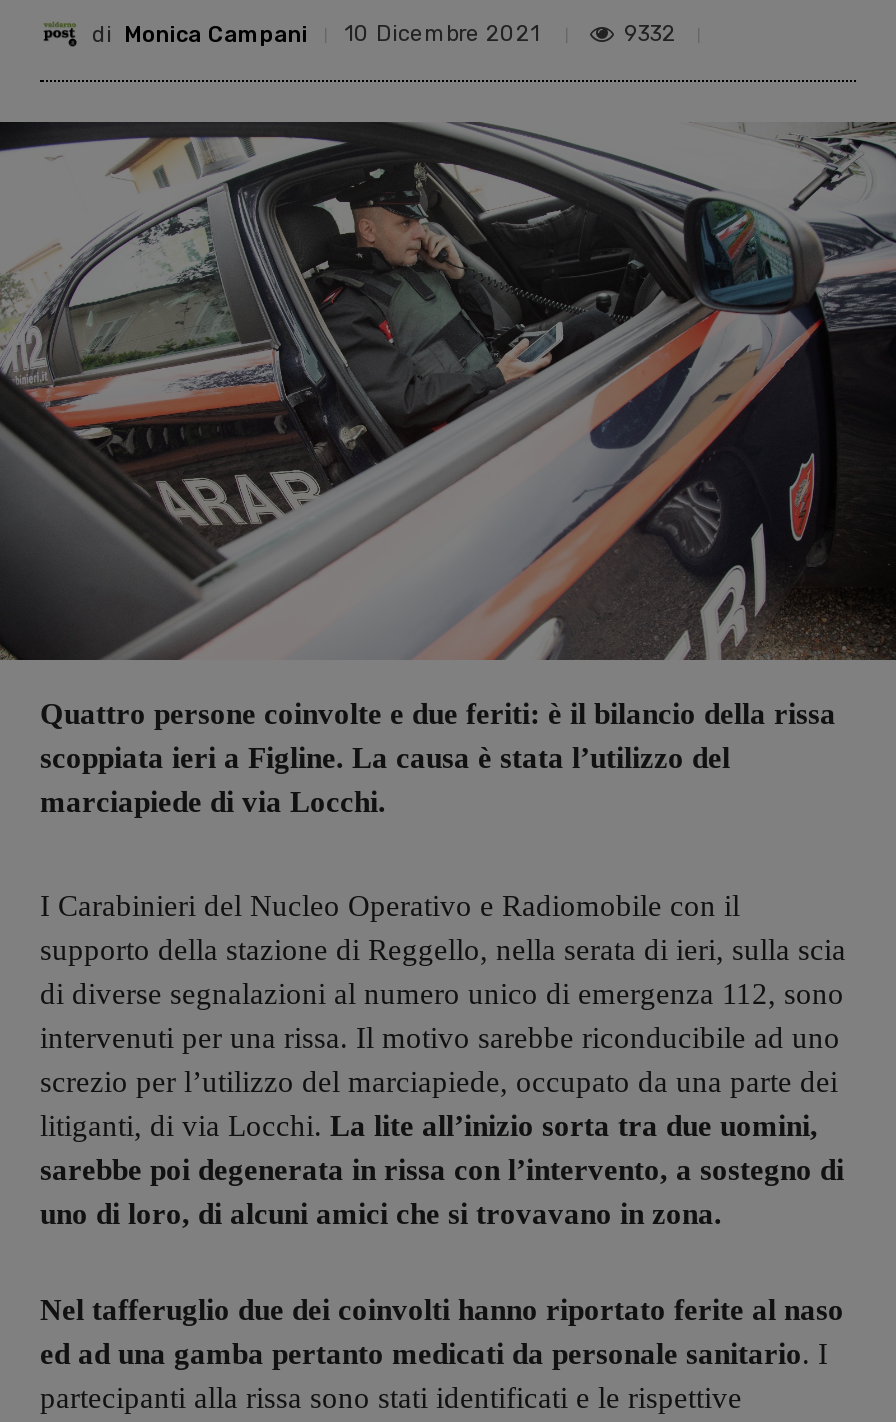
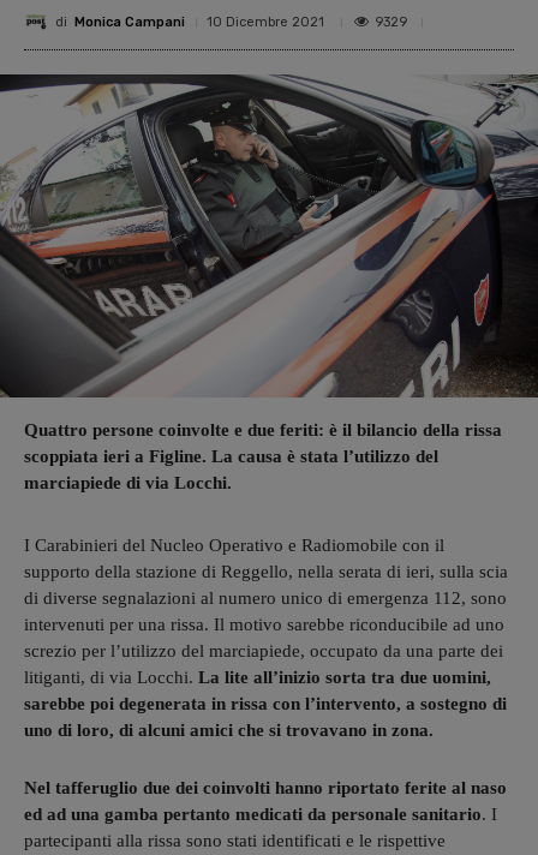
- 9332
+ 9329
